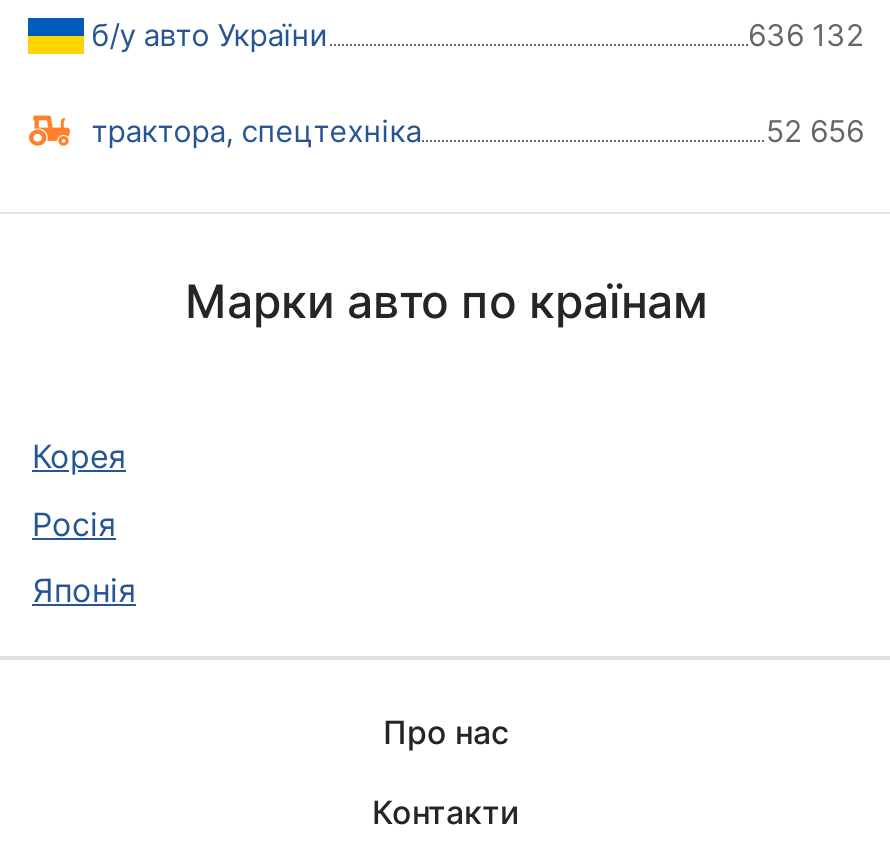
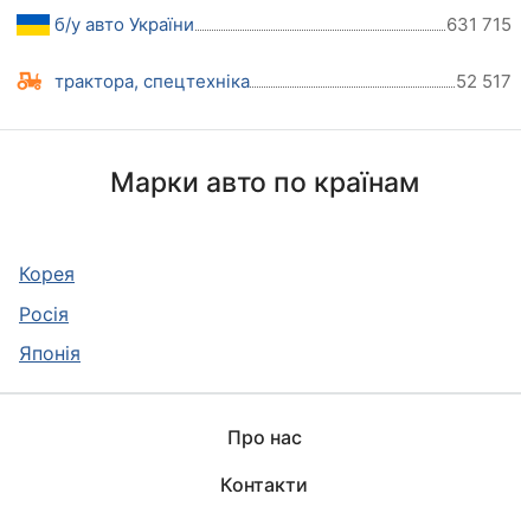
- 636 132
+ 631 715

- 52 656
+ 52 517
